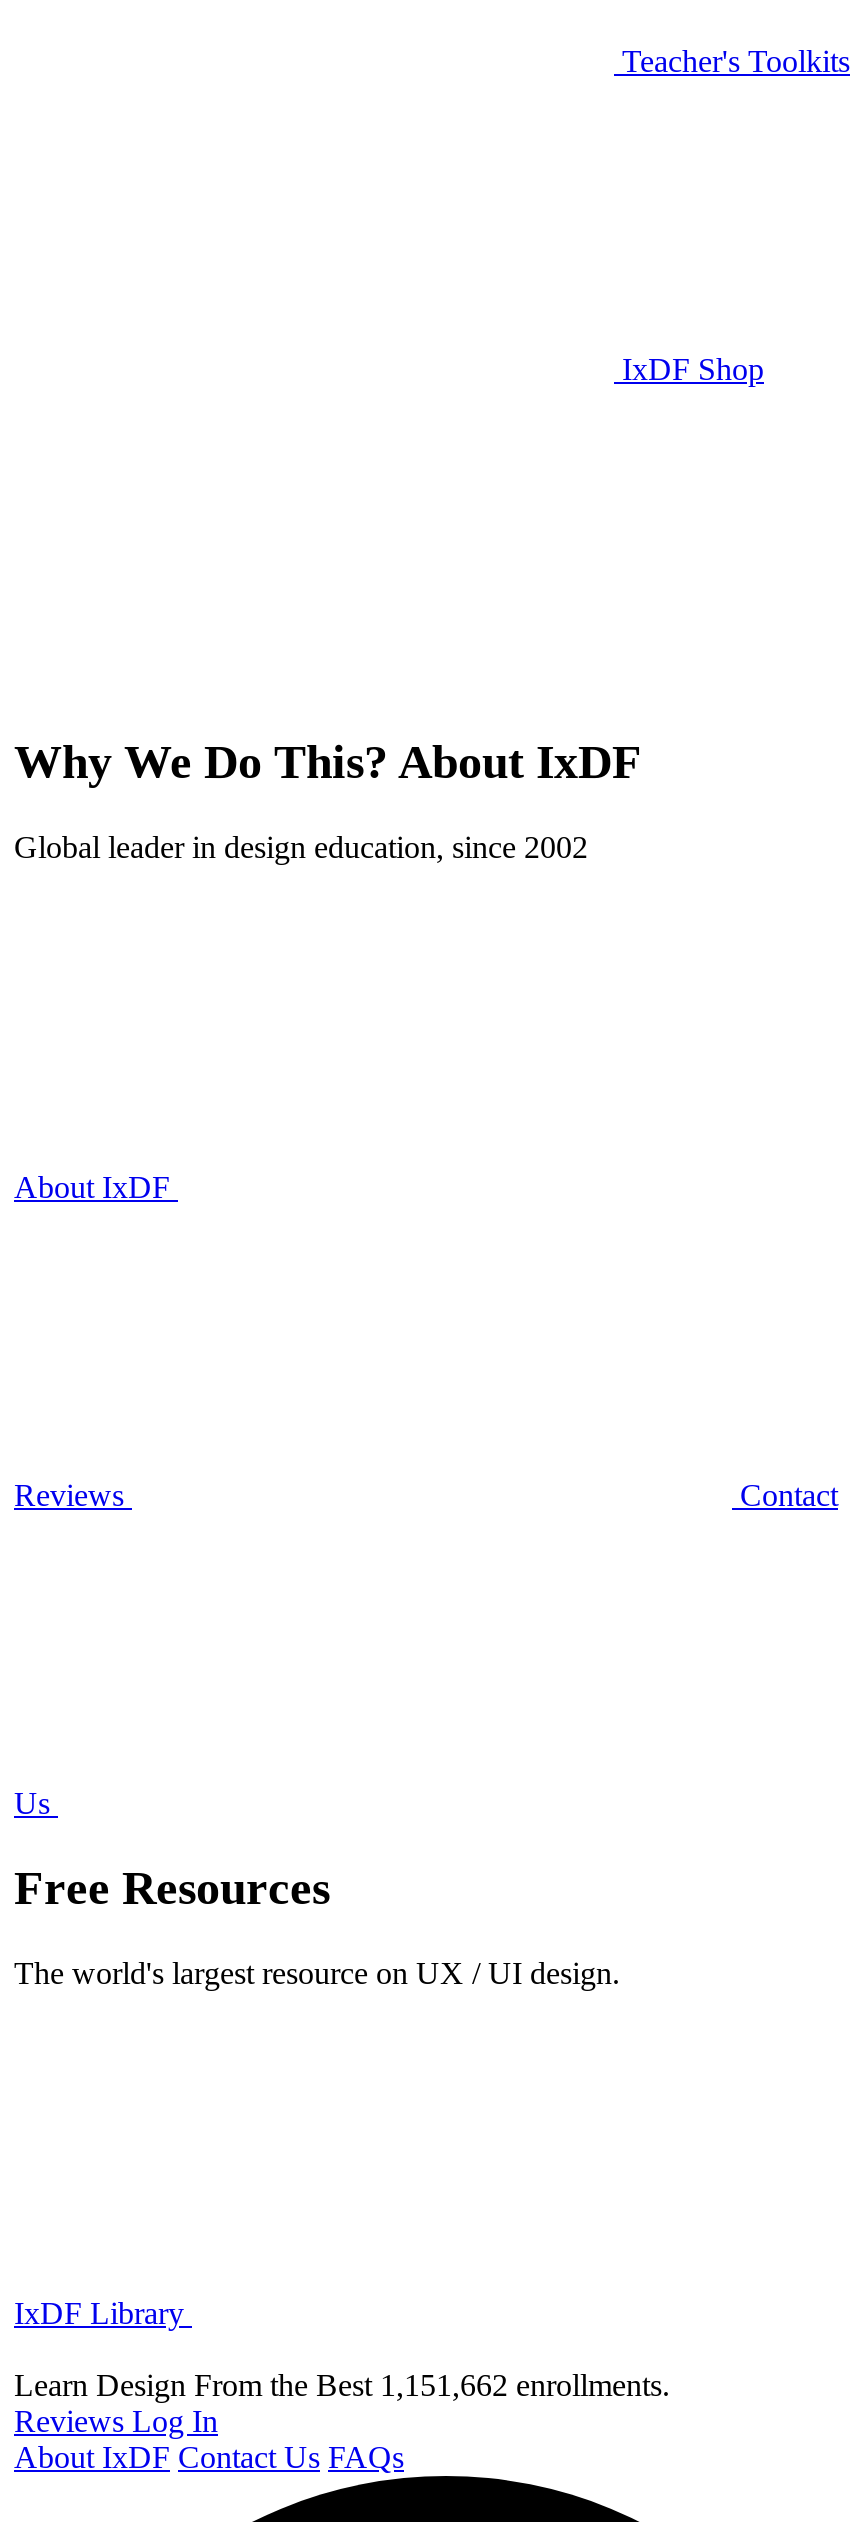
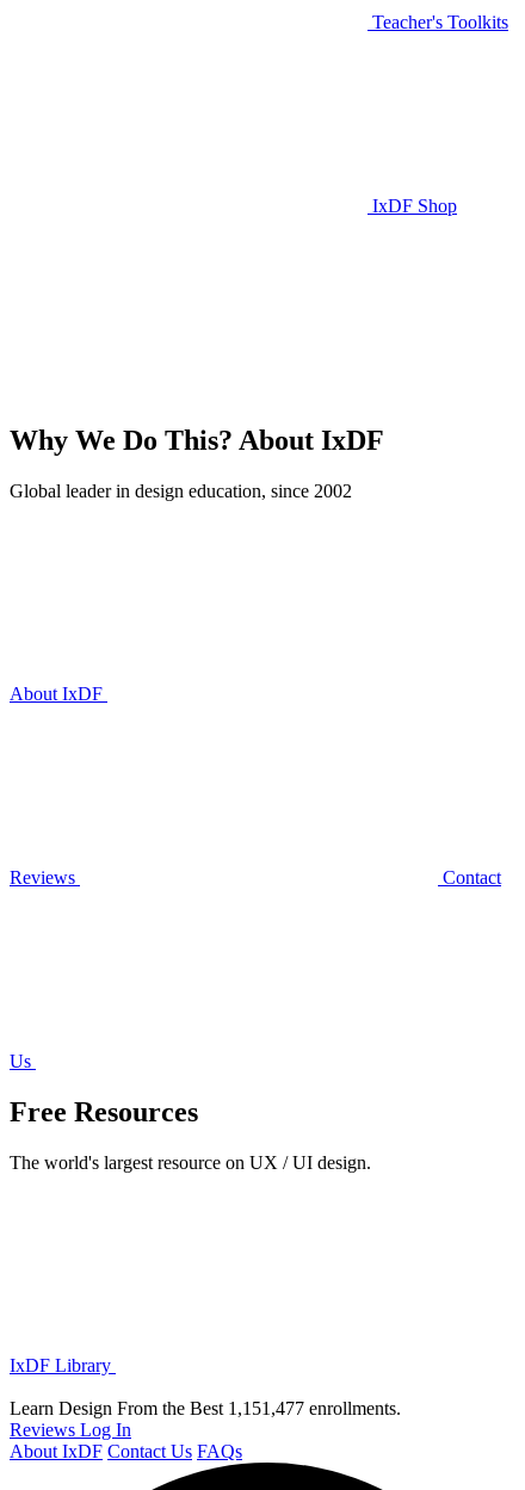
- Learn Design From the Best 1,151,662 enrollments.
+ Learn Design From the Best 1,151,477 enrollments.
